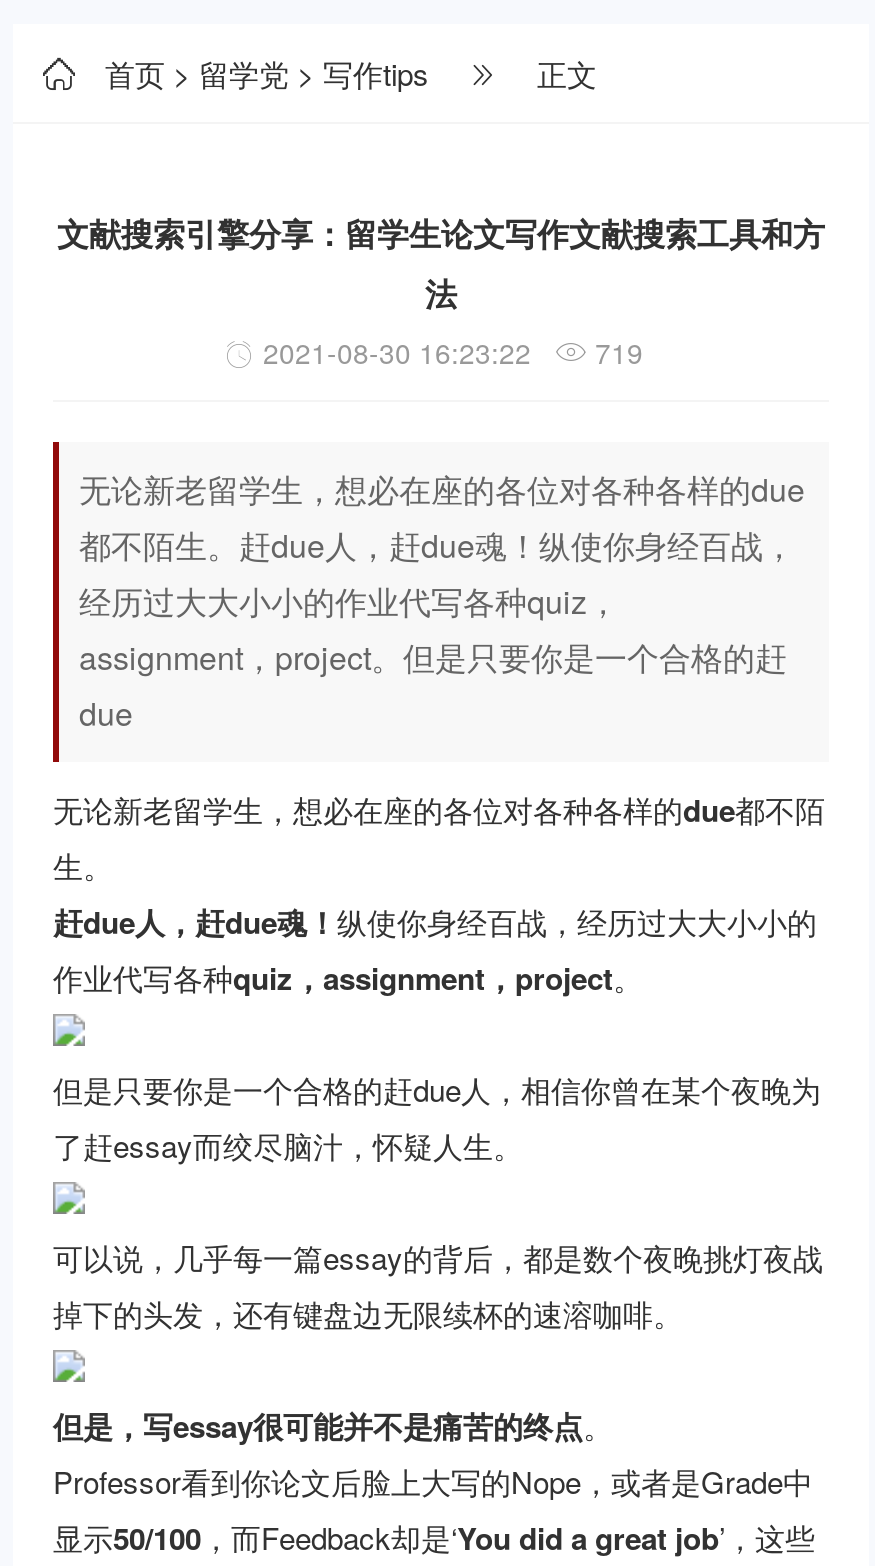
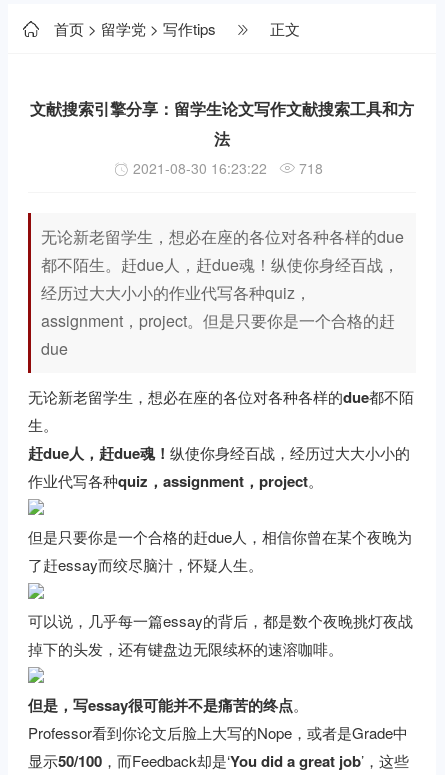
- 2021-08-30 16:23:22 719
+ 2021-08-30 16:23:22 718
